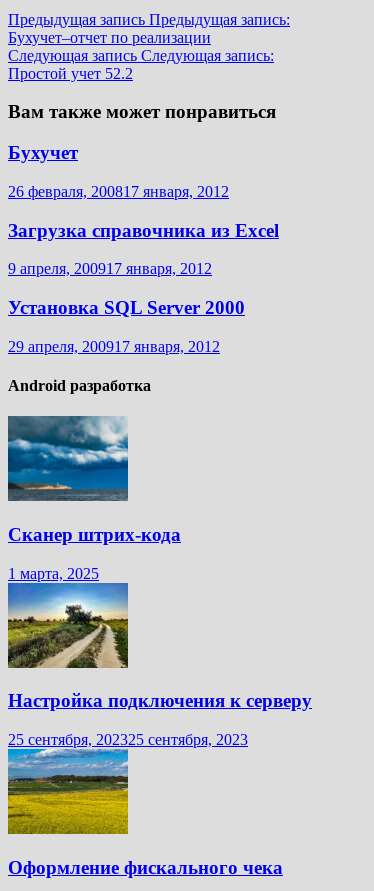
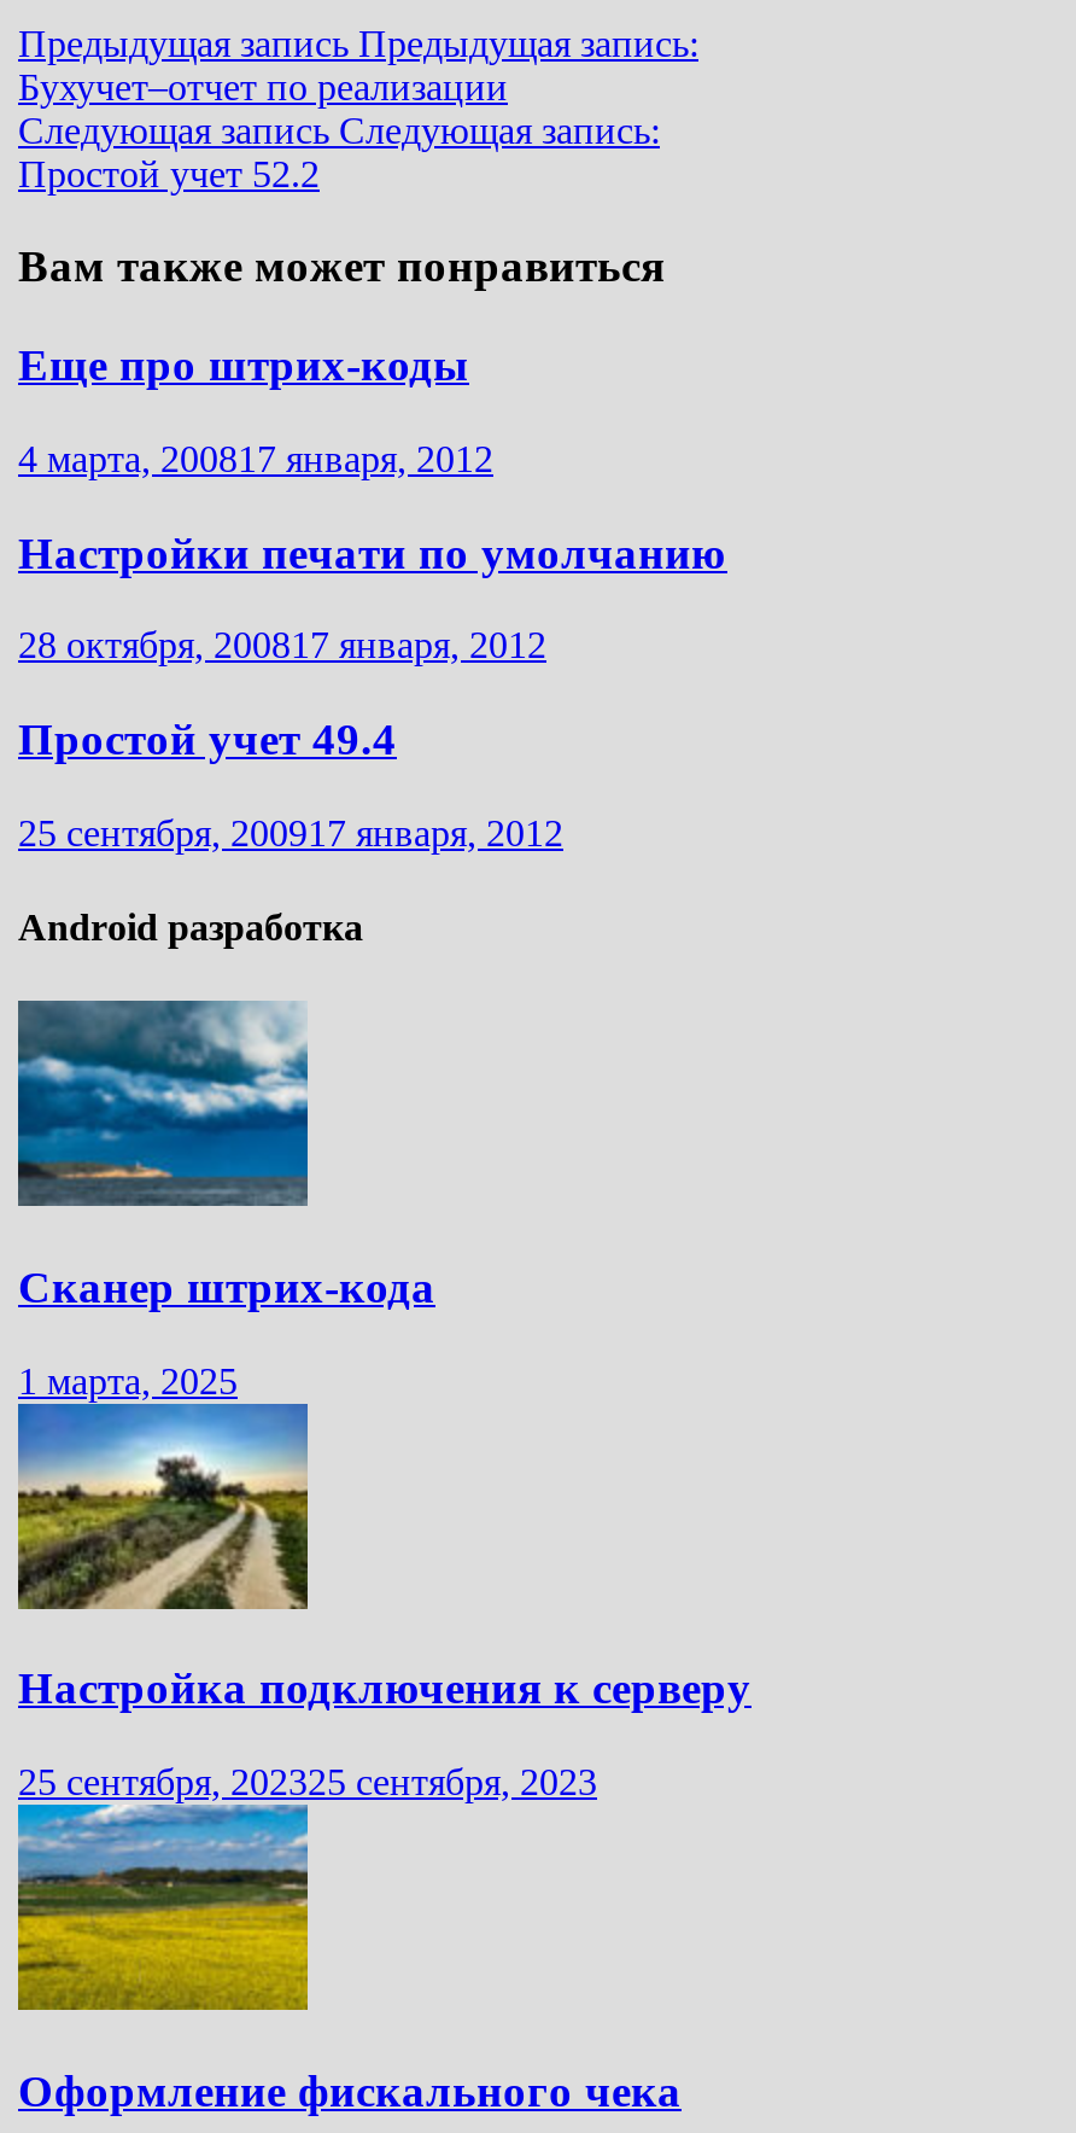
- Бухучет
+ Еще про штрих-коды

- 26 февраля, 200817 января, 2012
+ 4 марта, 200817 января, 2012

- Загрузка справочника из Excel
+ Настройки печати по умолчанию

- 9 апреля, 200917 января, 2012
+ 28 октября, 200817 января, 2012

- Установка SQL Server 2000
+ Простой учет 49.4

- 29 апреля, 200917 января, 2012
+ 25 сентября, 200917 января, 2012
